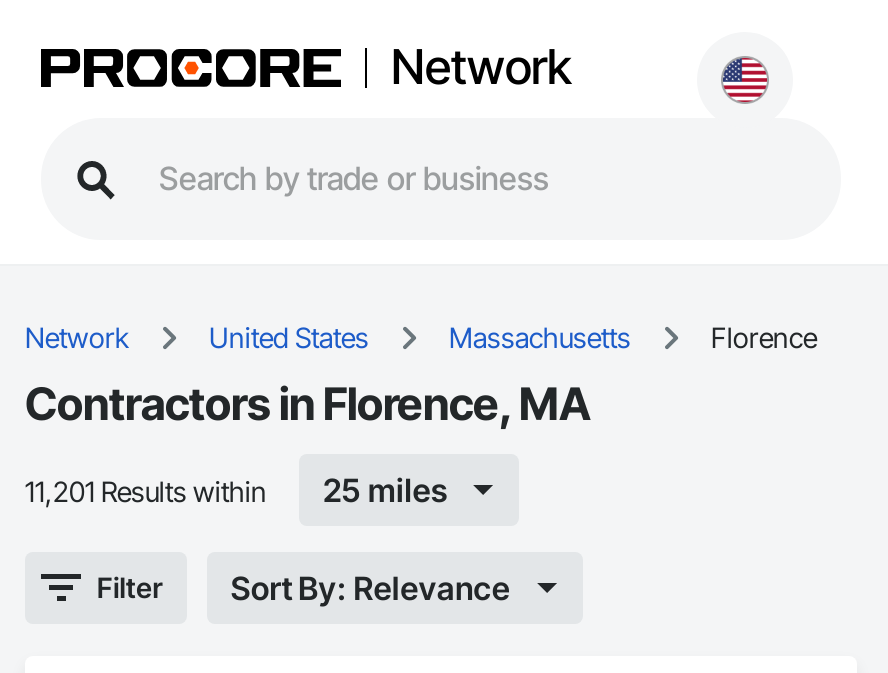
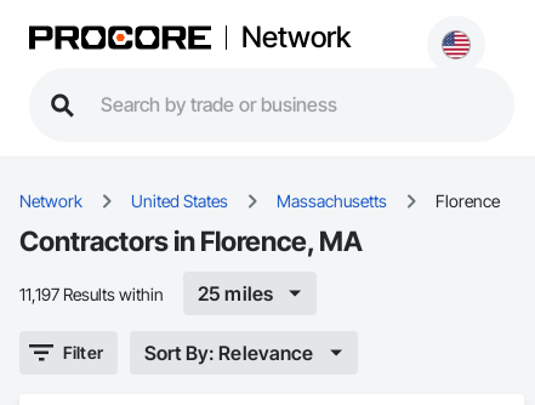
- 11,201 Results within
+ 11,197 Results within
